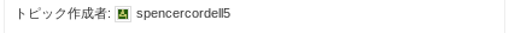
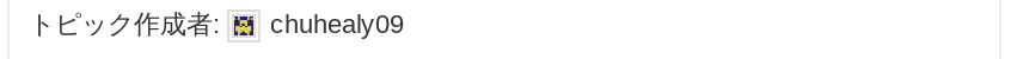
- spencercordell5
+ chuhealy09
